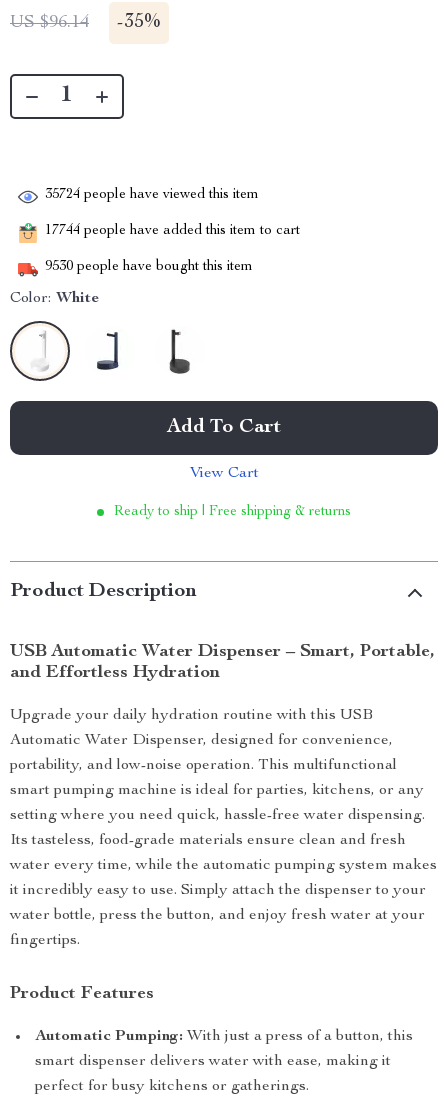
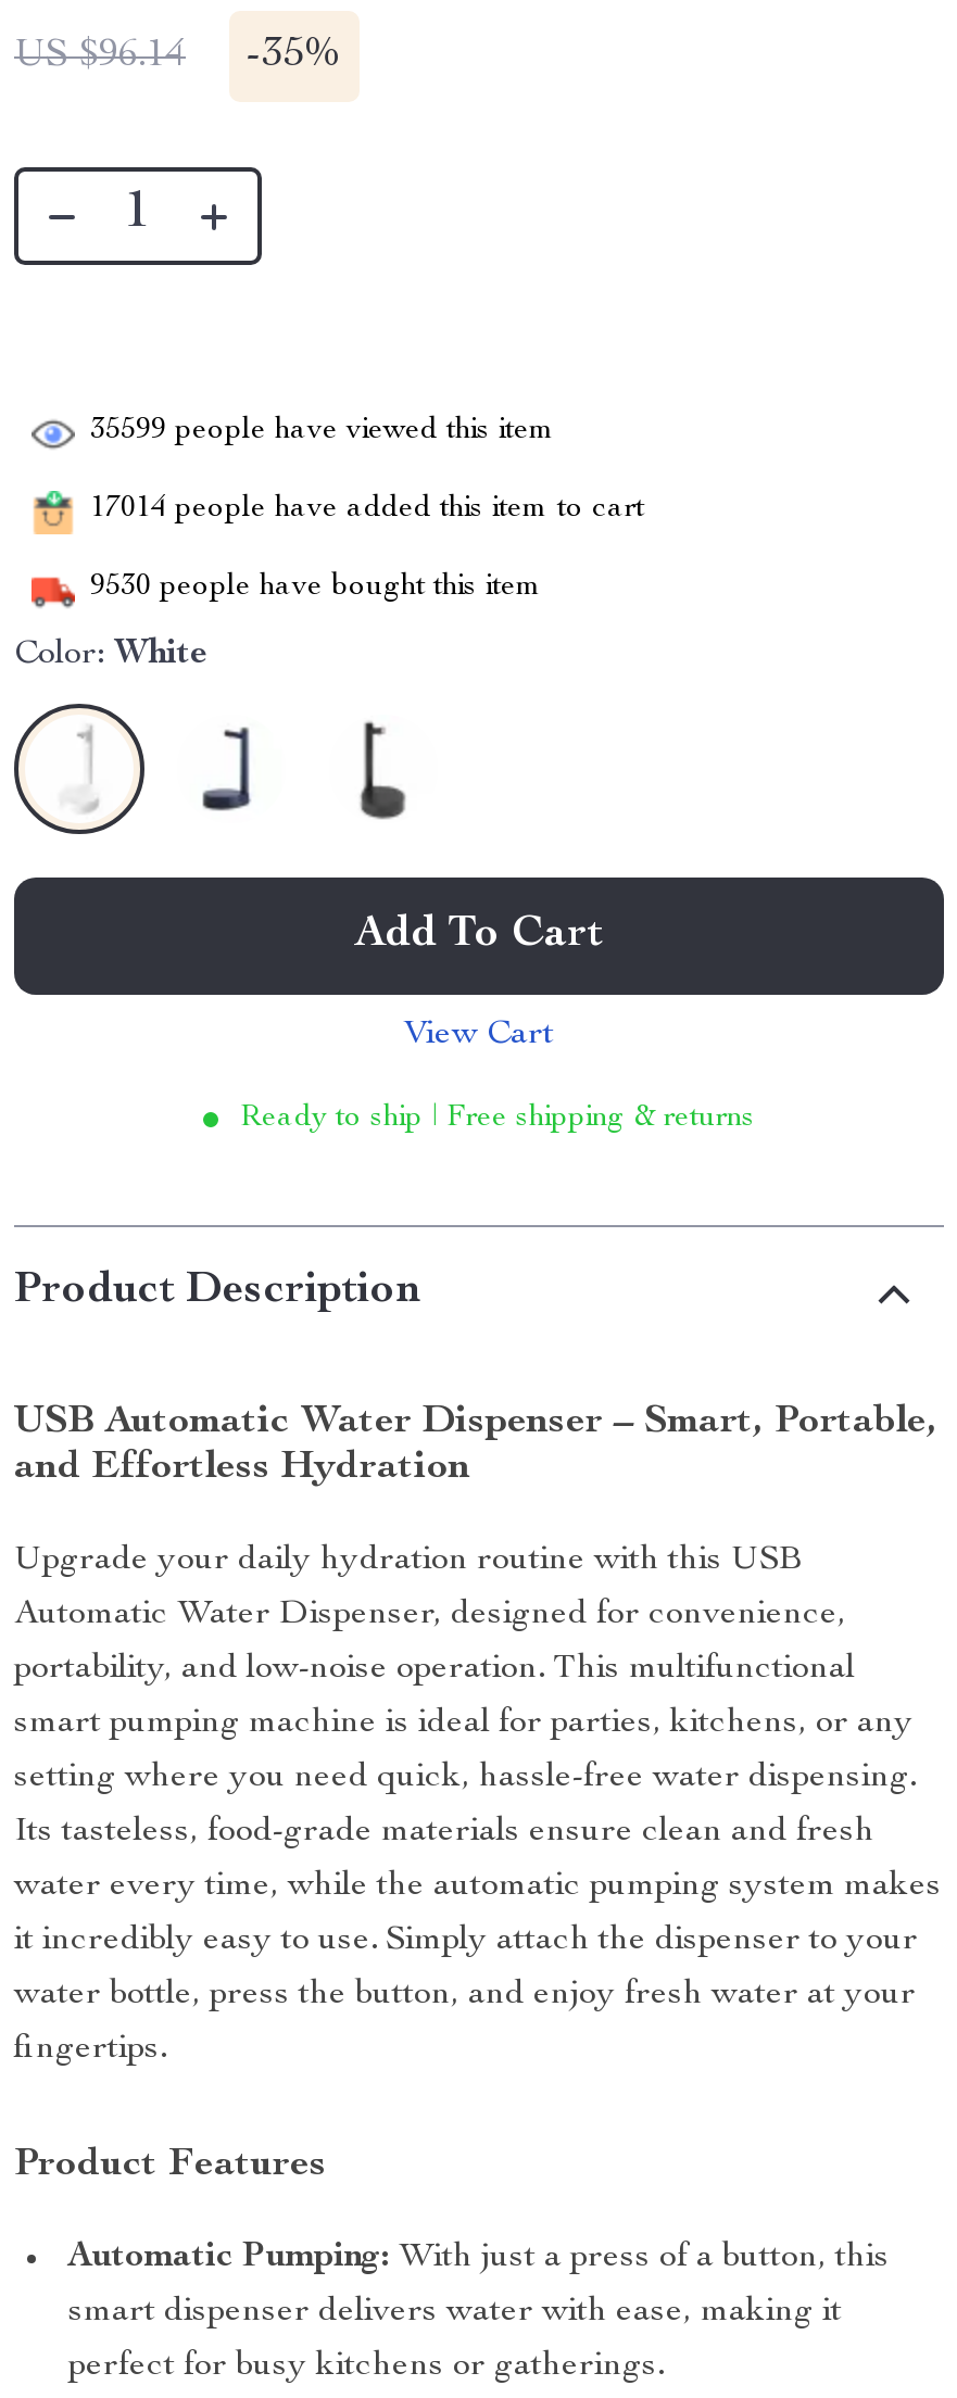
- 35724 people have viewed this item
+ 35599 people have viewed this item

- 17744 people have added this item to cart
+ 17014 people have added this item to cart
